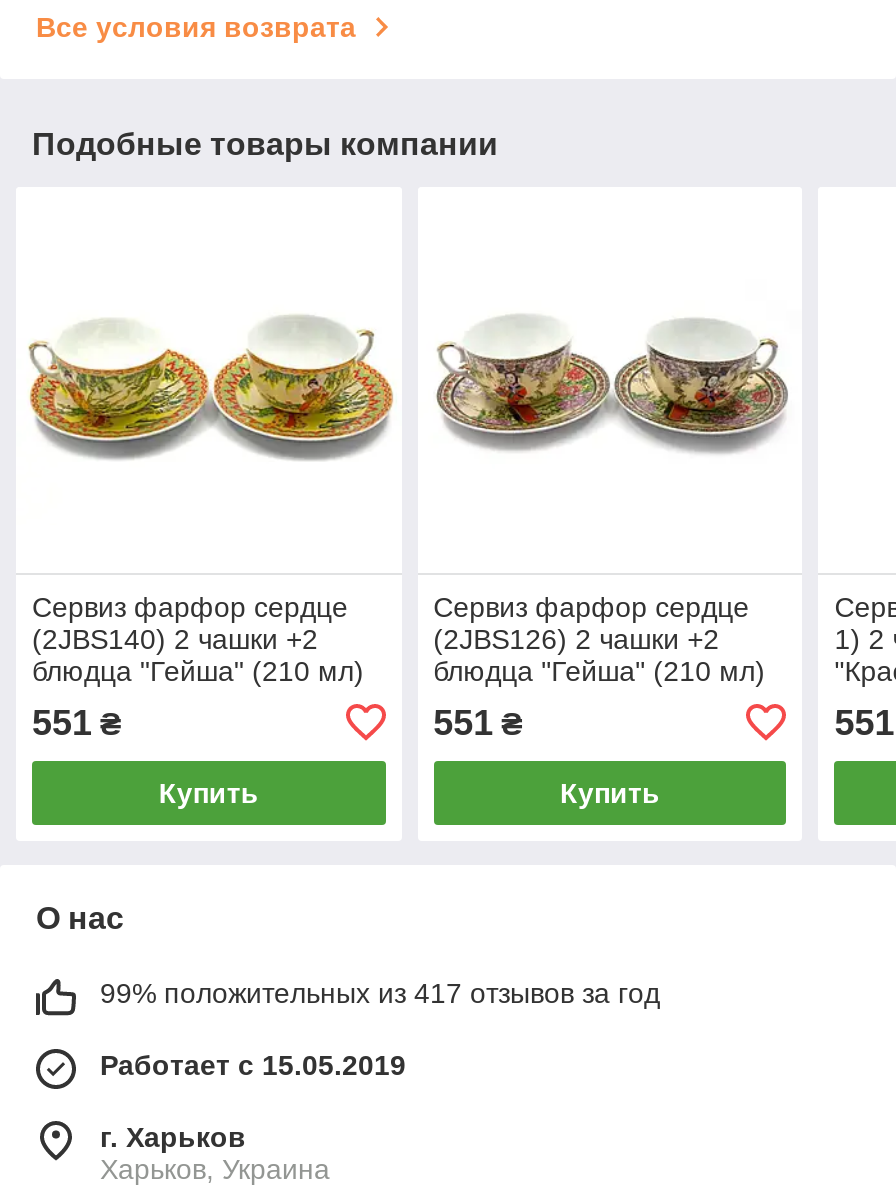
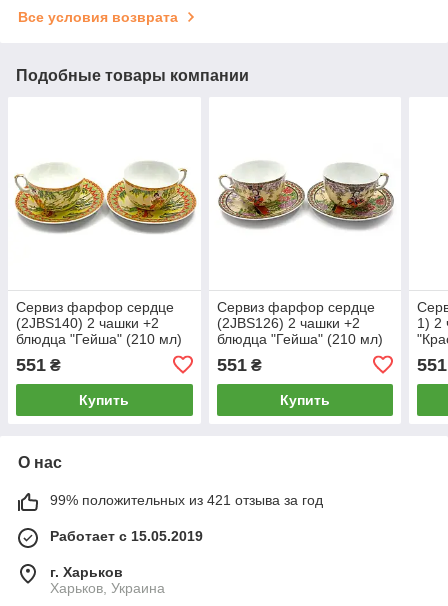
- 99% положительных из 417 отзывов за год
+ 99% положительных из 421 отзыва за год
